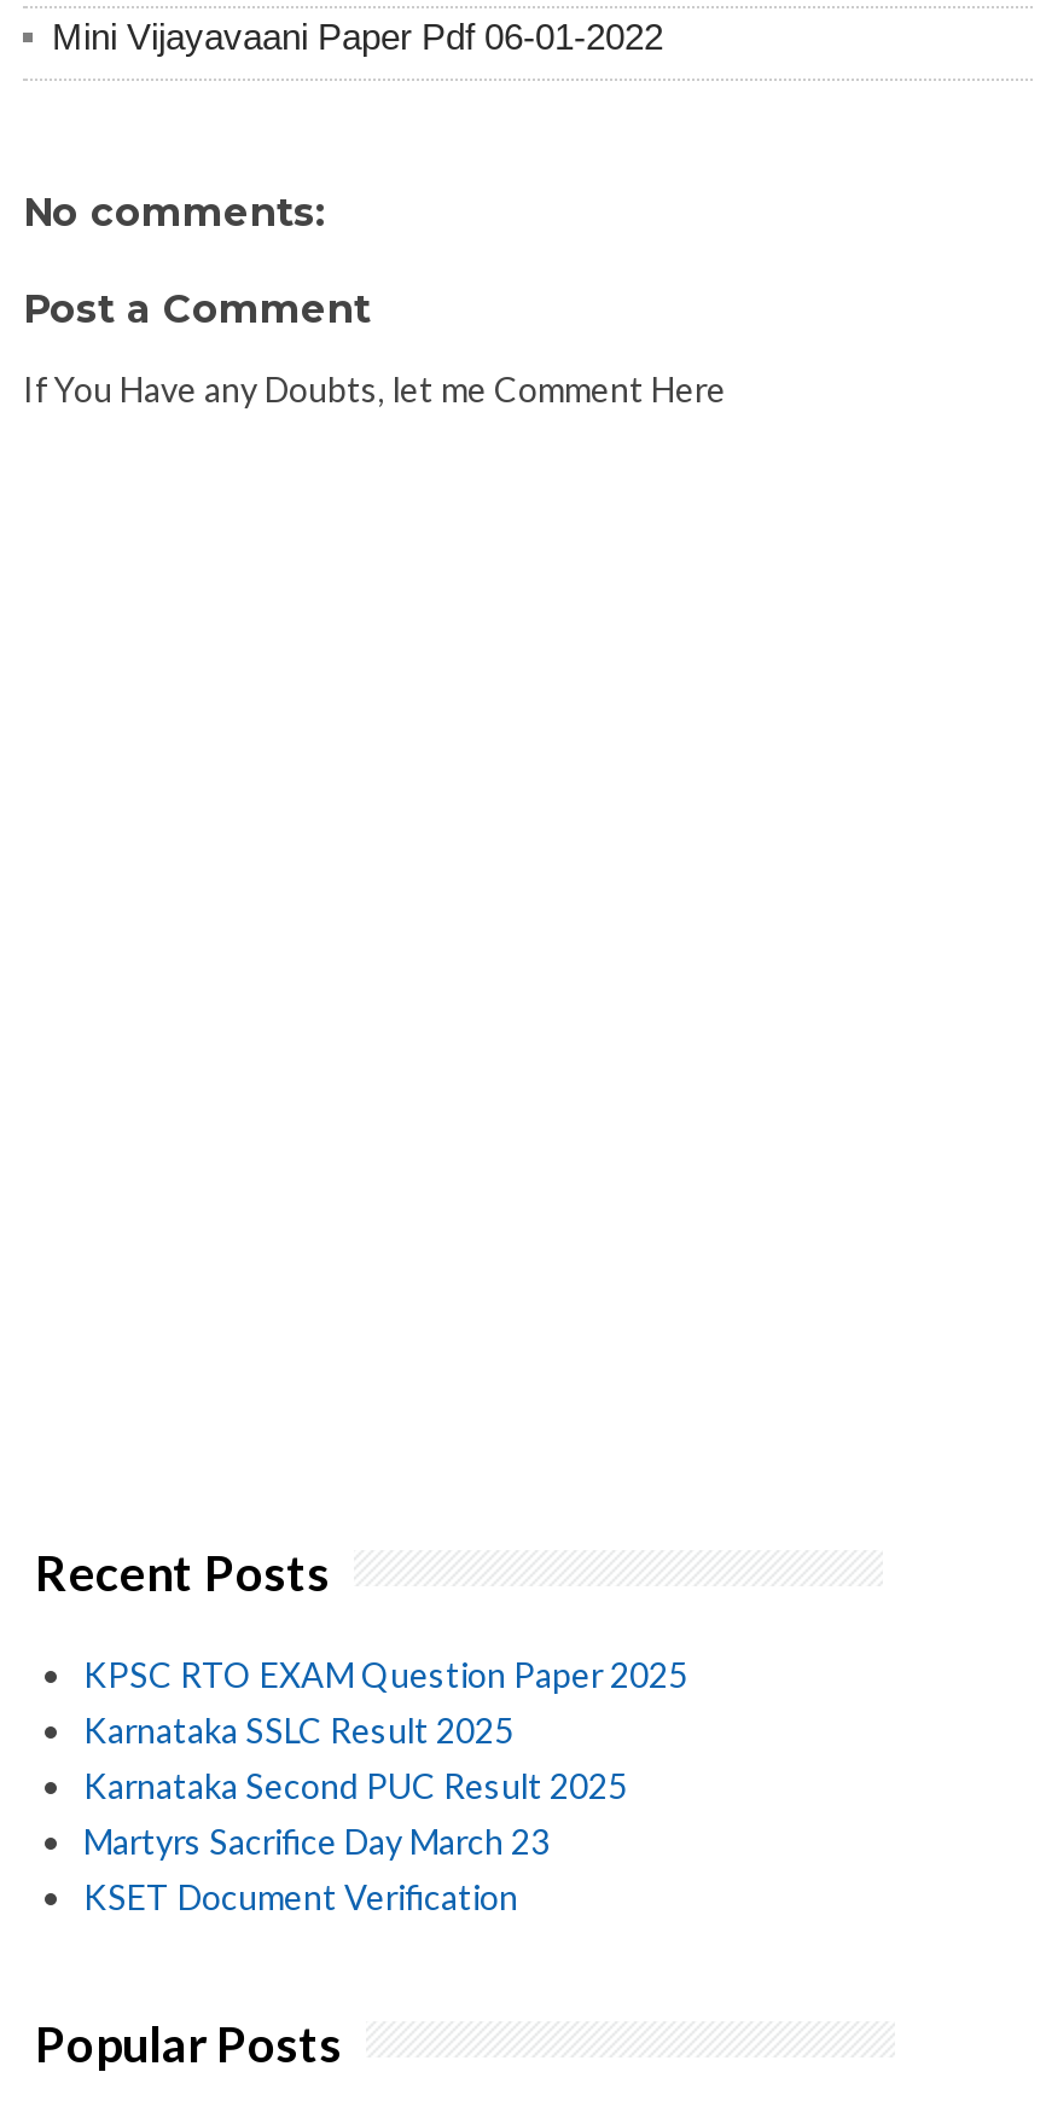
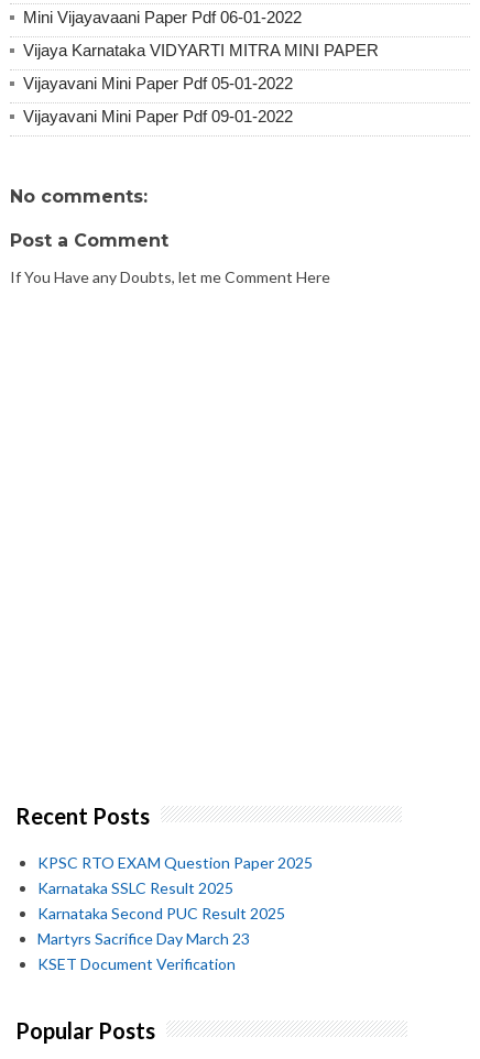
+ Vijaya Karnataka VIDYARTI MITRA MINI PAPER
+ Vijayavani Mini Paper Pdf 05-01-2022
+ Vijayavani Mini Paper Pdf 09-01-2022
